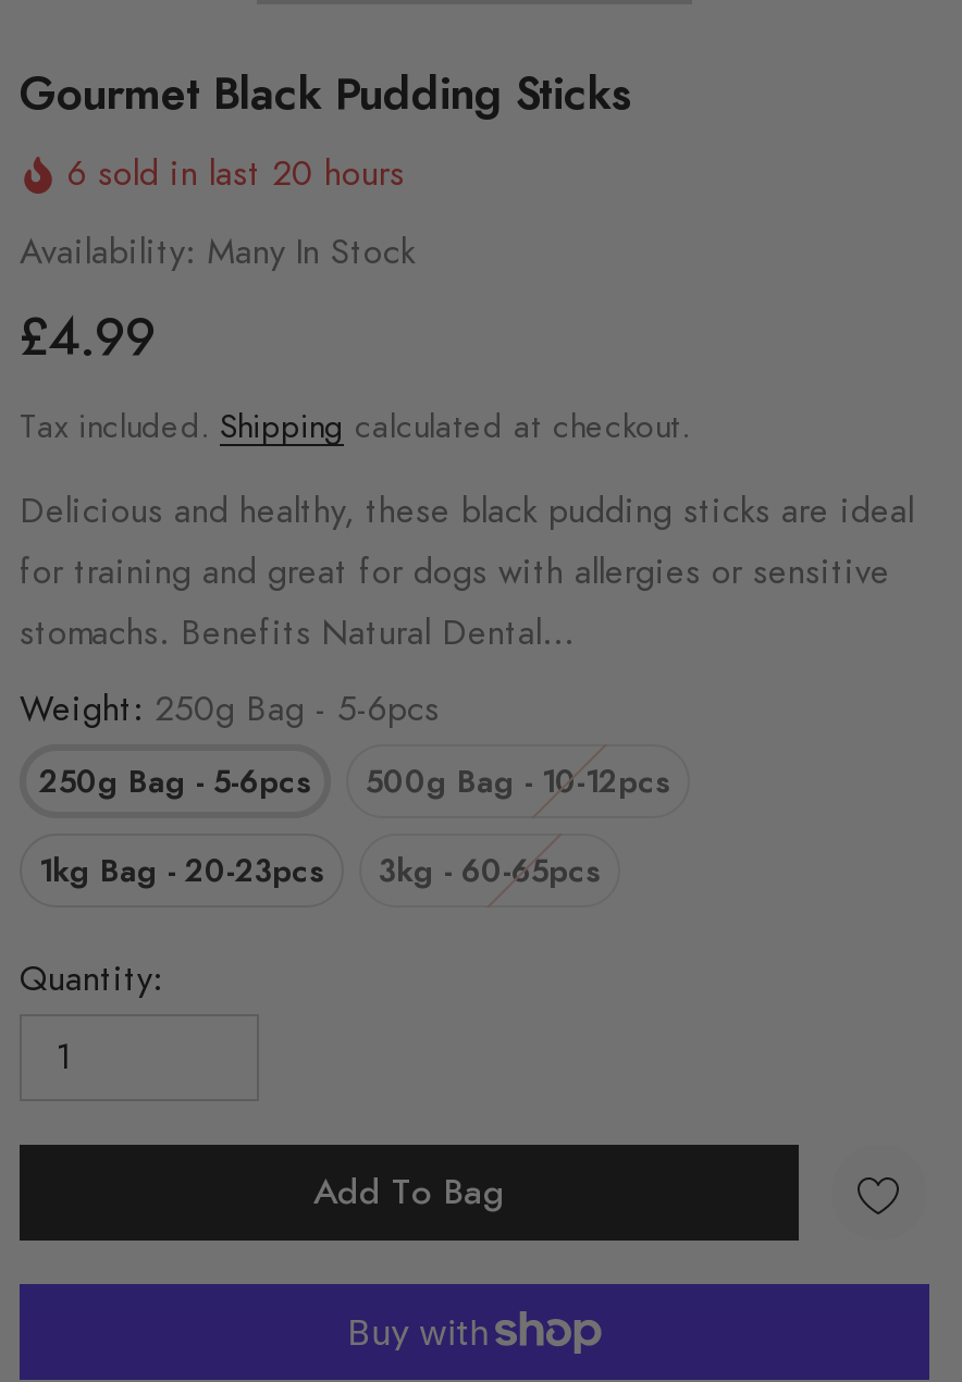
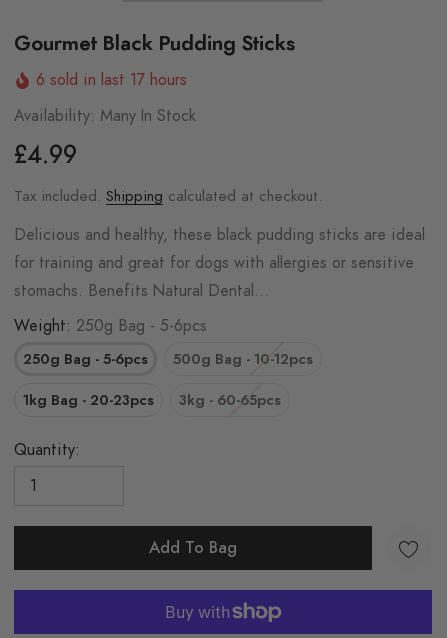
- 6 sold in last 20 hours
+ 6 sold in last 17 hours
